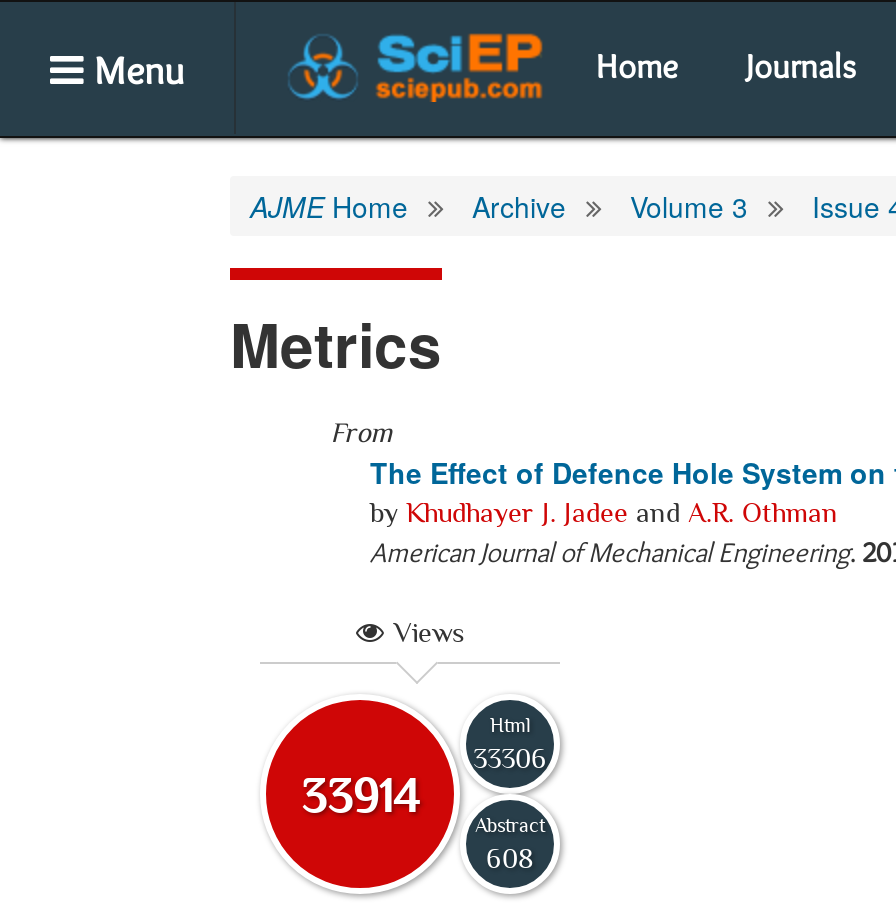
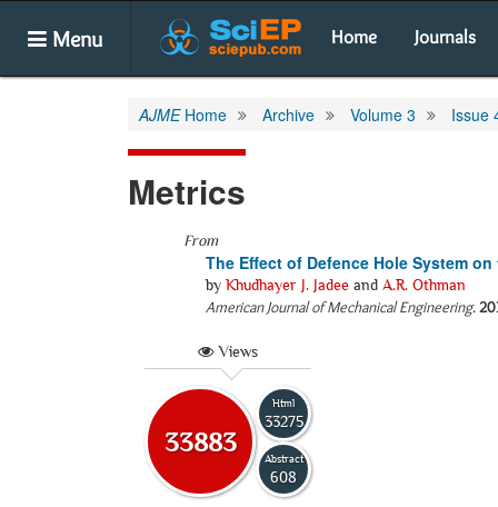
- 33306
+ 33275

- 33914
+ 33883
